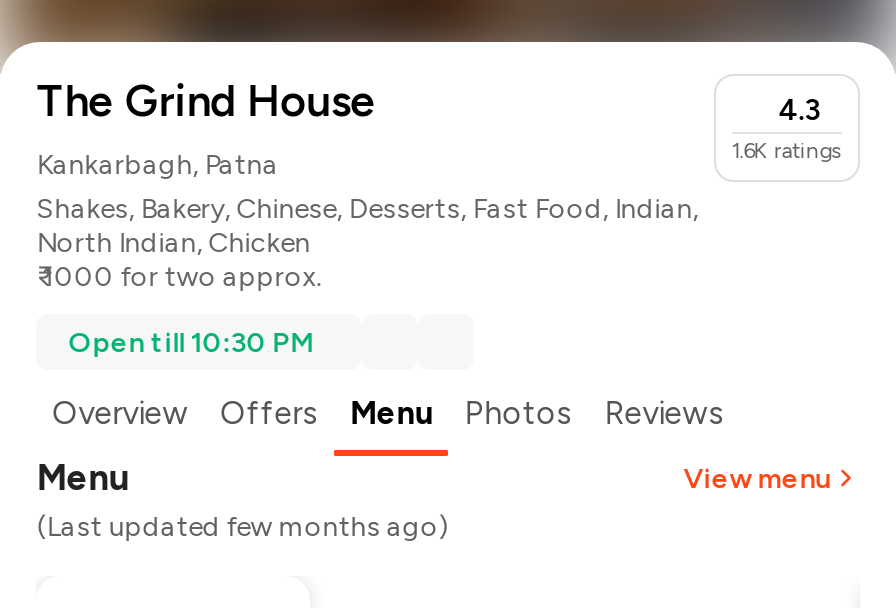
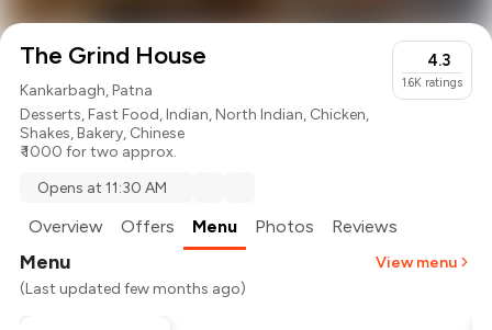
- Shakes, Bakery, Chinese, Desserts, Fast Food, Indian,
- North Indian, Chicken
+ Desserts, Fast Food, Indian, North Indian, Chicken,
+ Shakes, Bakery, Chinese

- Open till 10:30 PM
+ Opens at 11:30 AM
